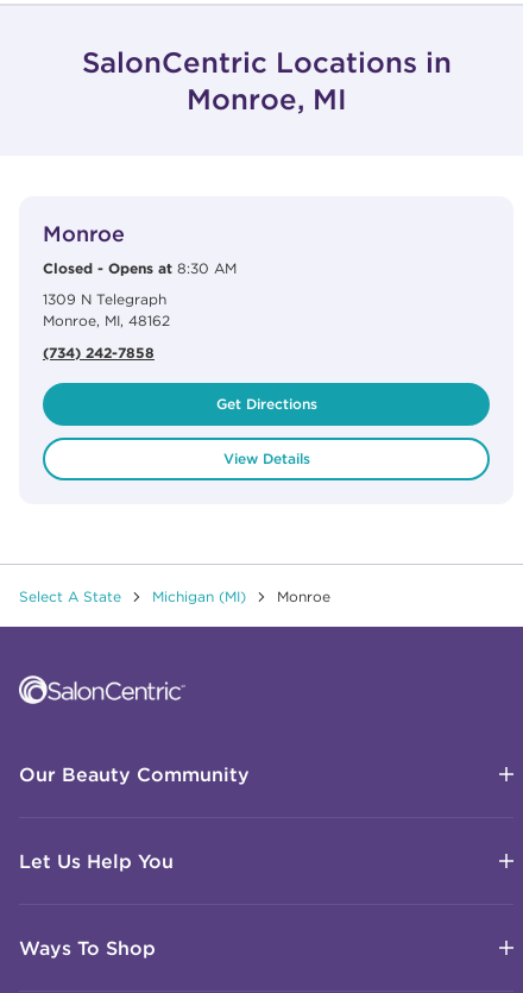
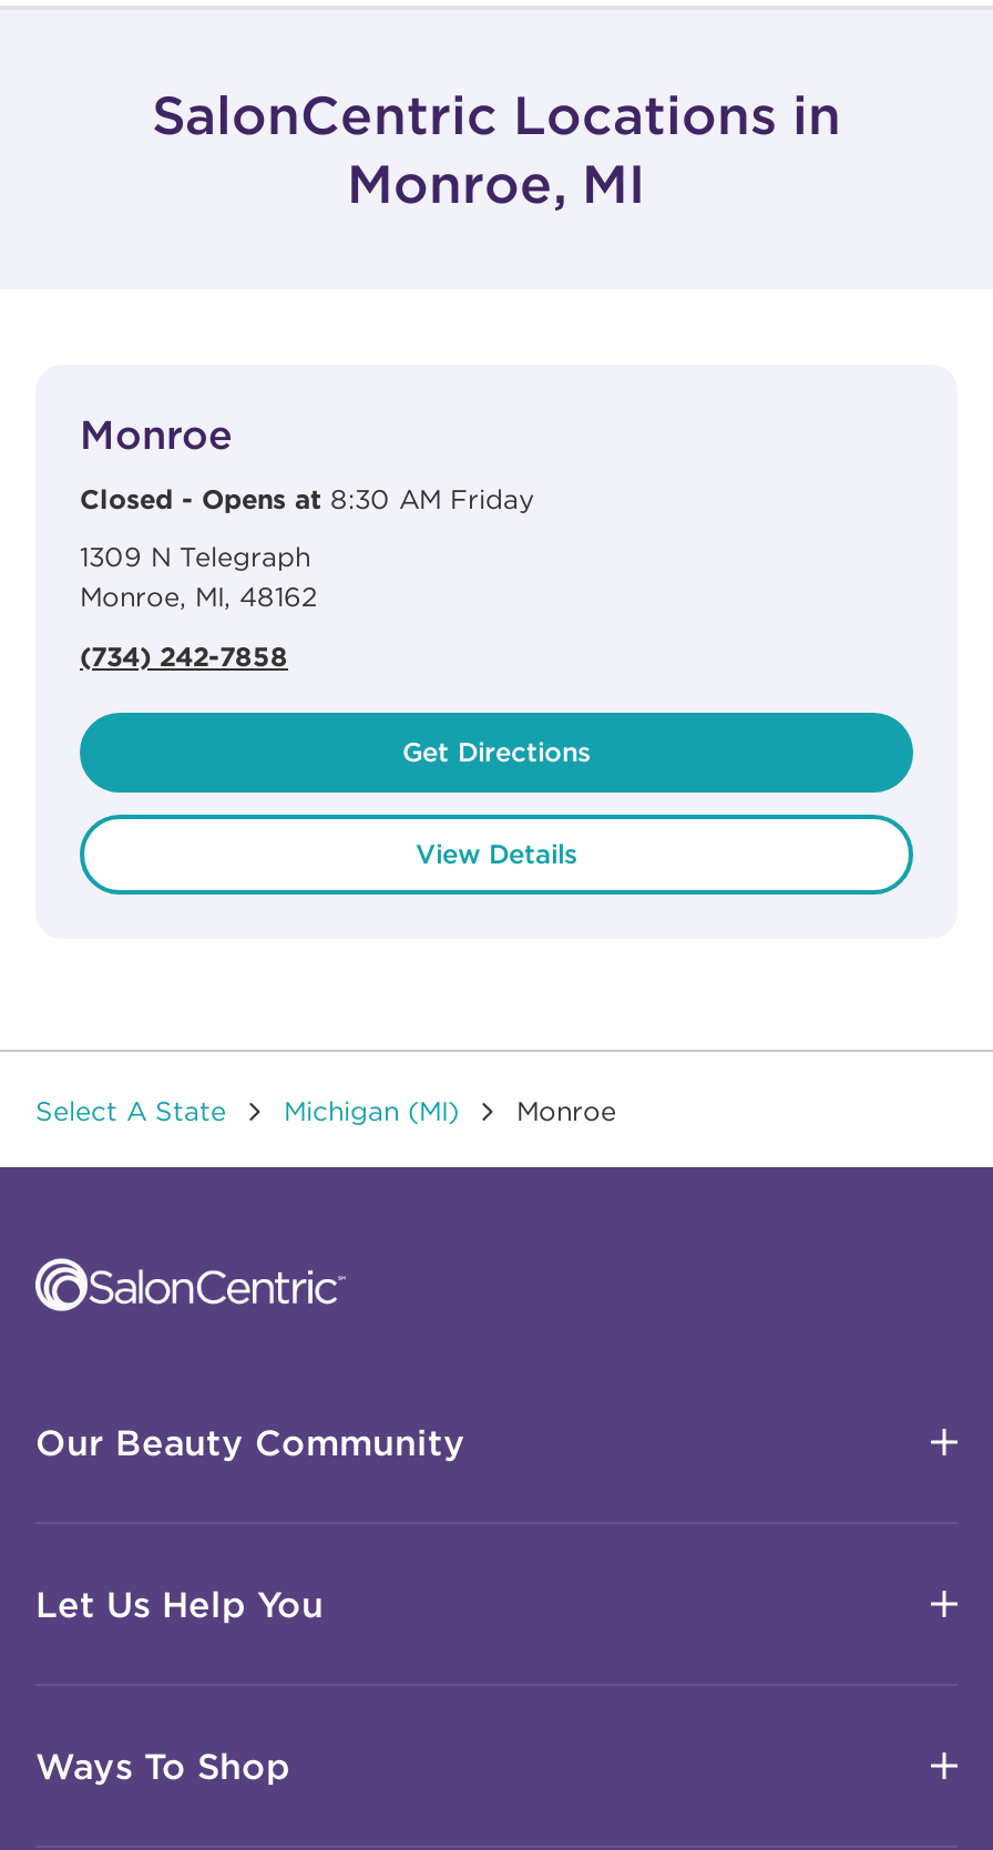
- Closed - Opens at 8:30 AM
+ Closed - Opens at 8:30 AM Friday
